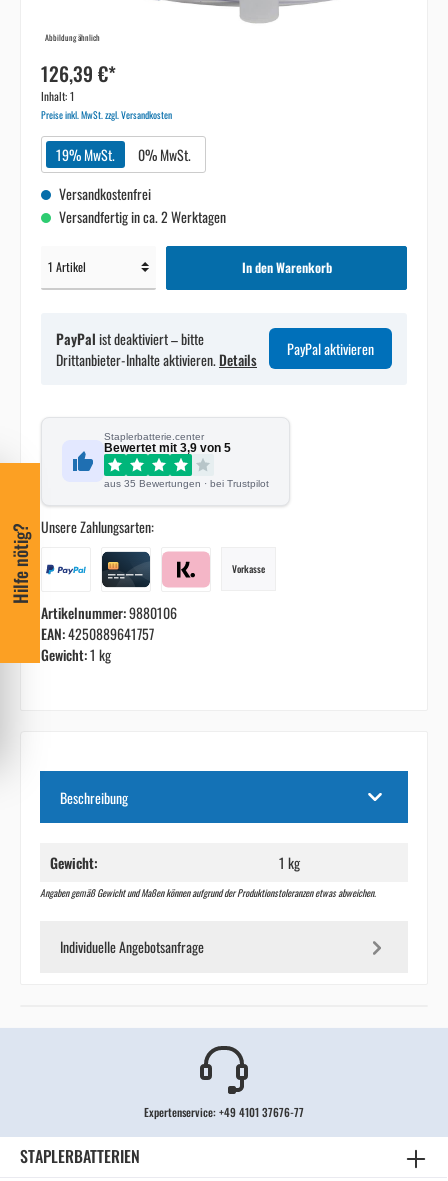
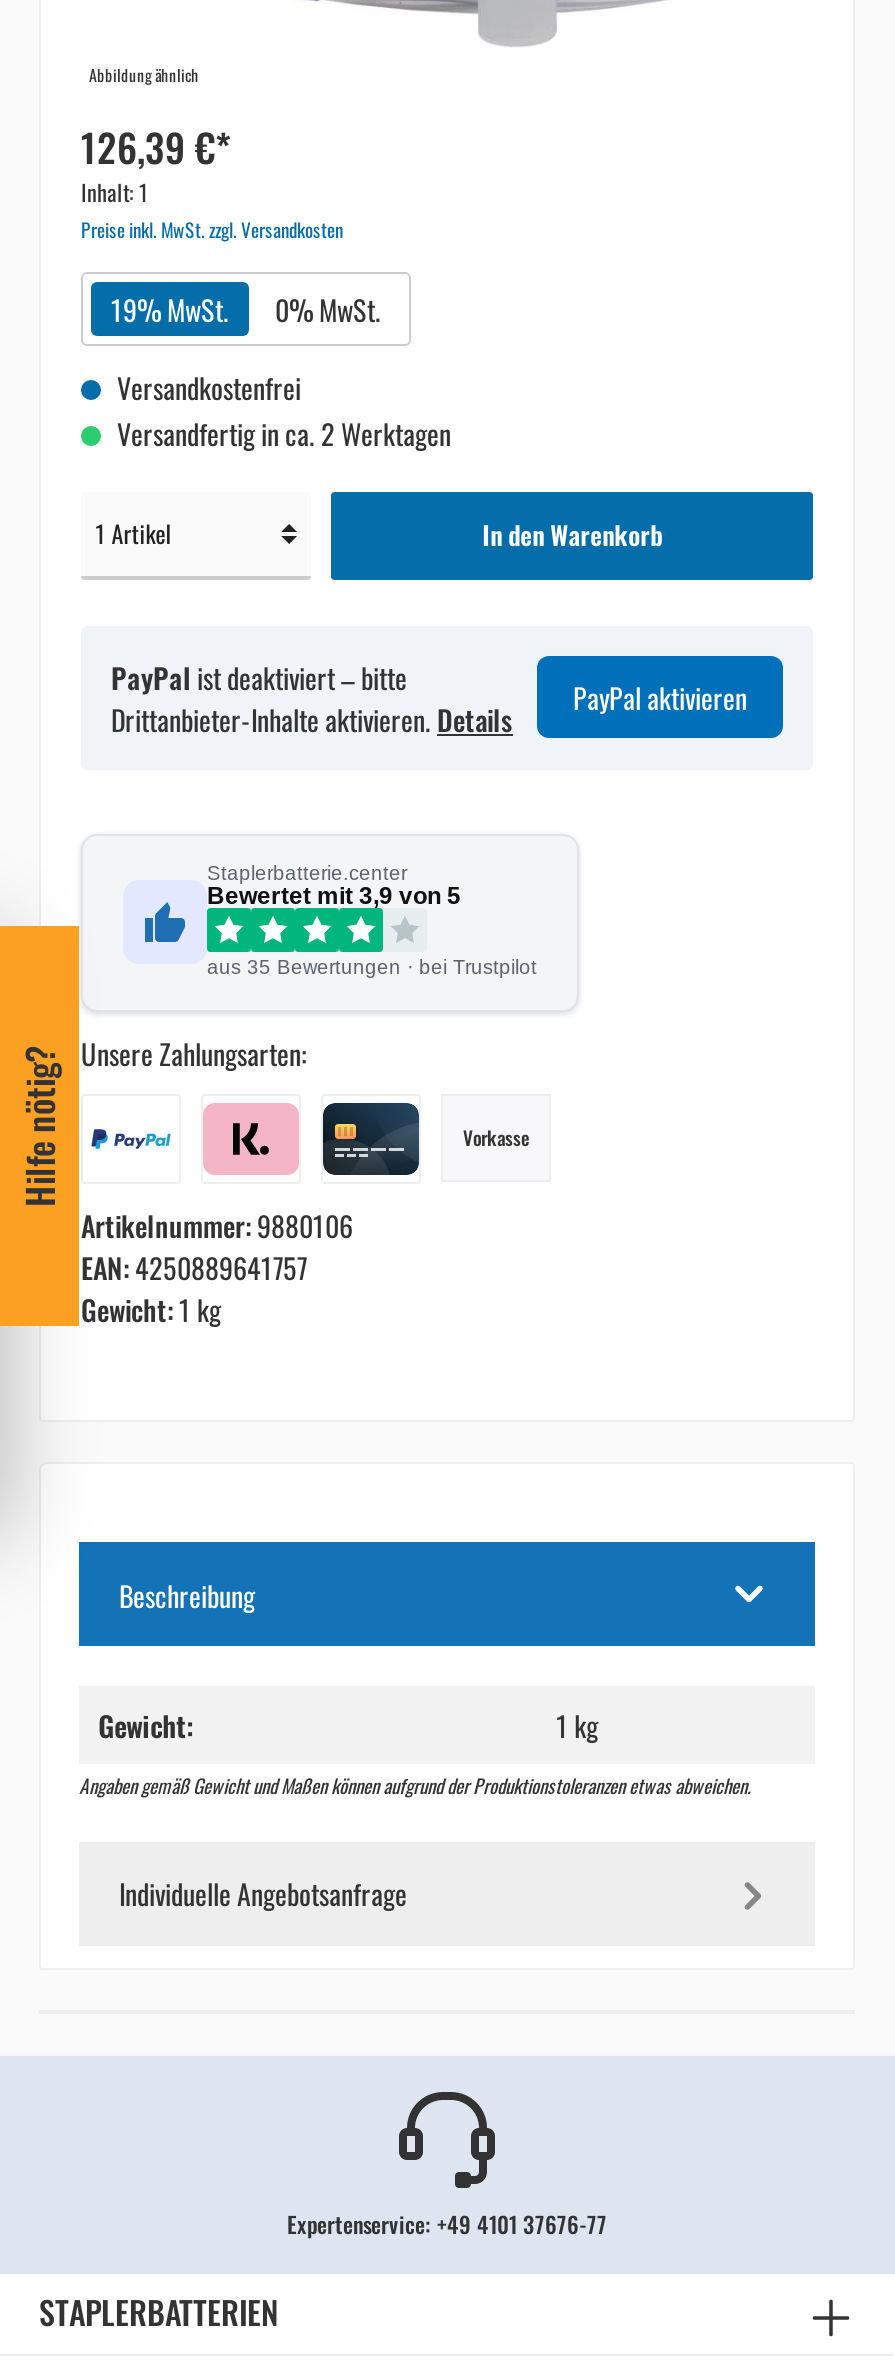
- [image]
+ [image]

- [image]
+ [image]
